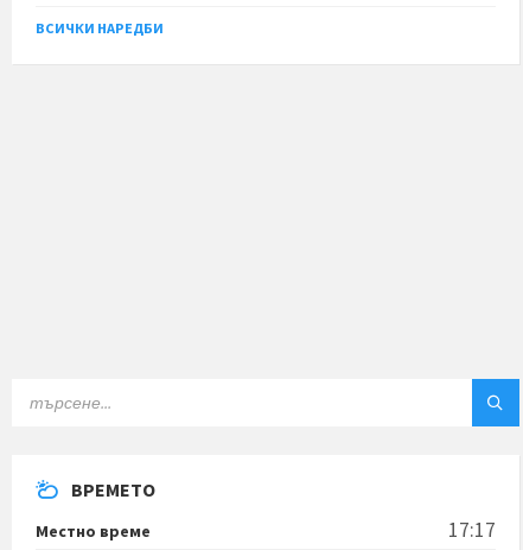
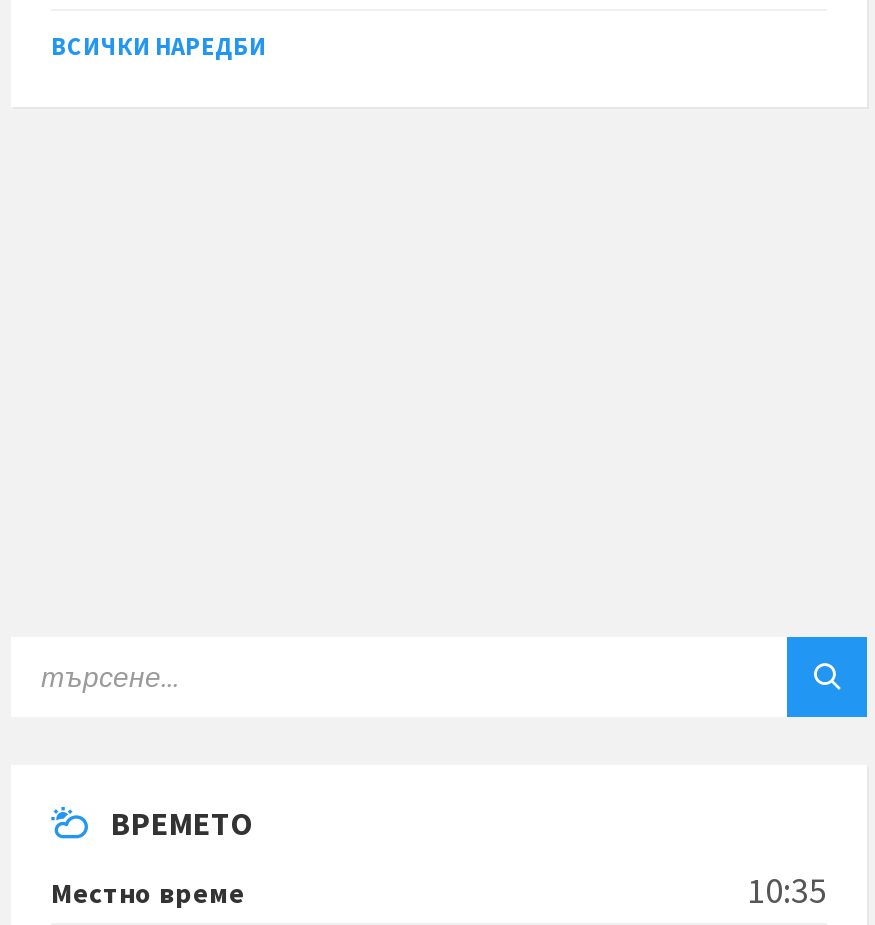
- 17:17
+ 10:35
